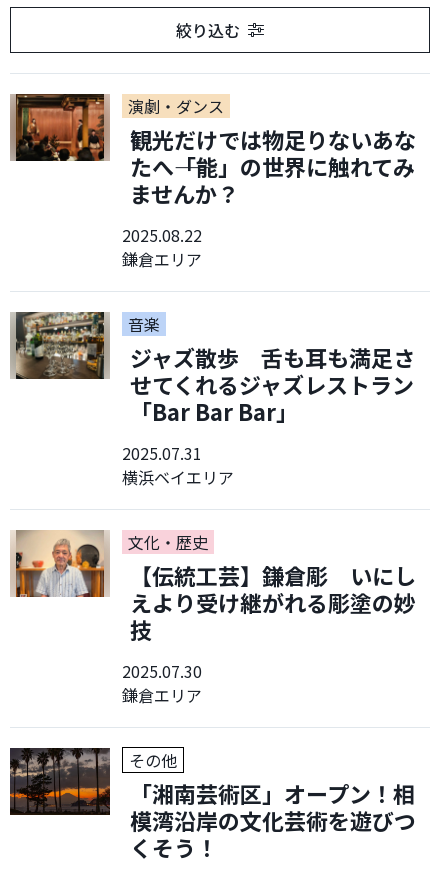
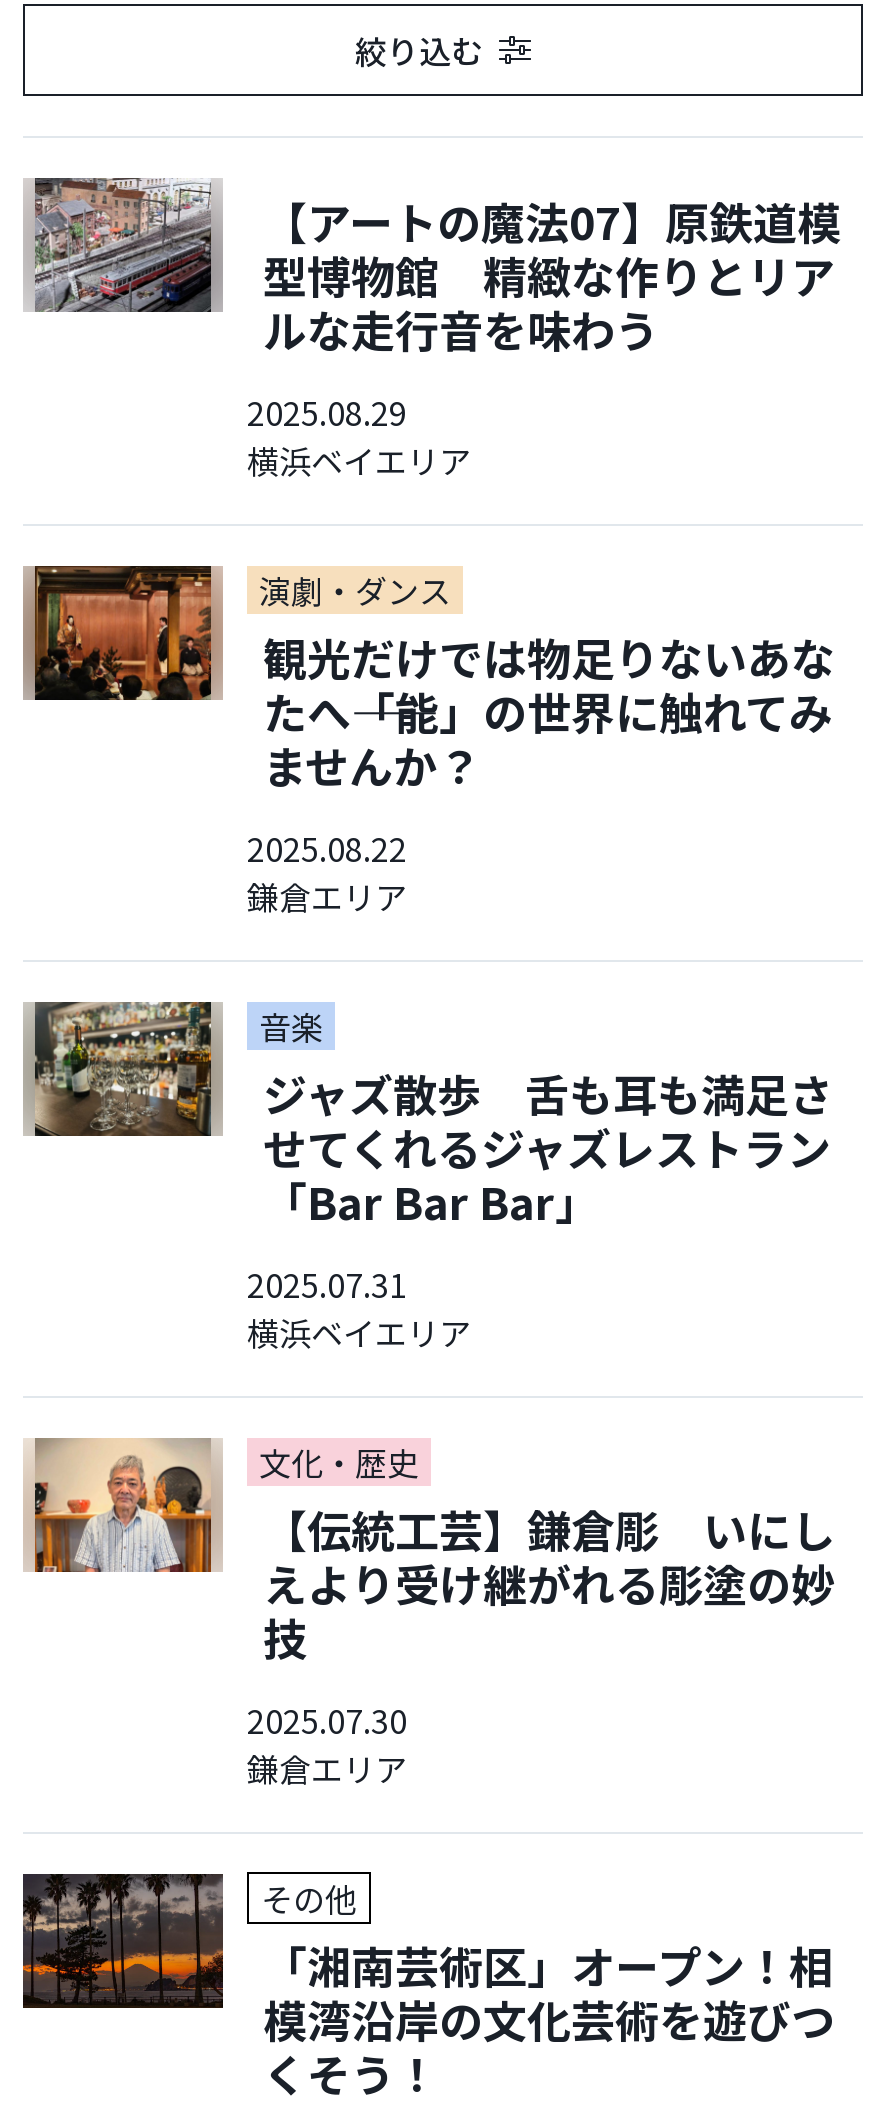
+ [image]
+ 【アートの魔法07】原鉄道模
+ 型博物館 精緻な作りとリア
+ ルな走行音を味わう
+ 2025.08.29
+ 横浜ベイエリア
